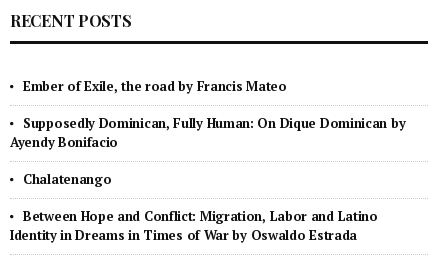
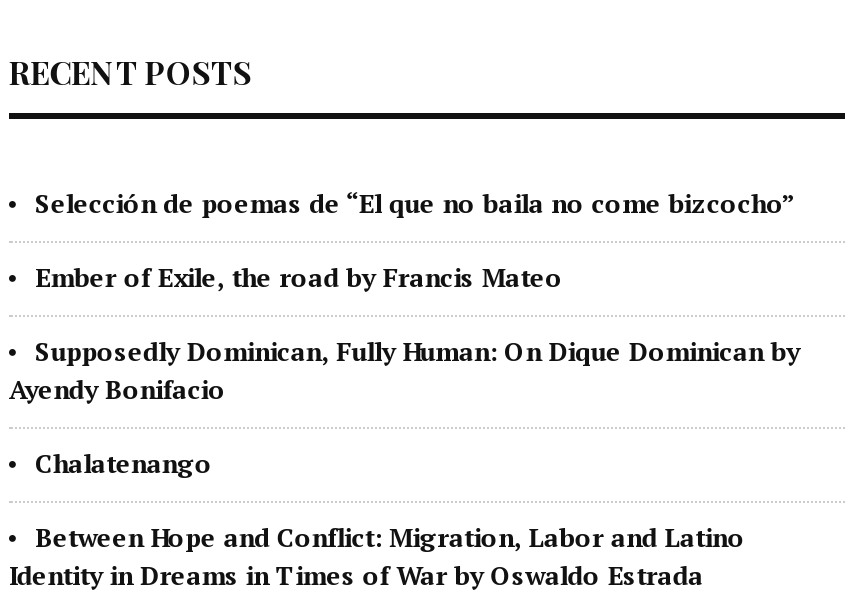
+ Selección de poemas de “El que no baila no come bizcocho”
